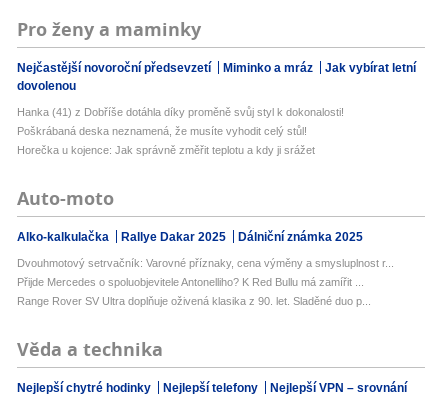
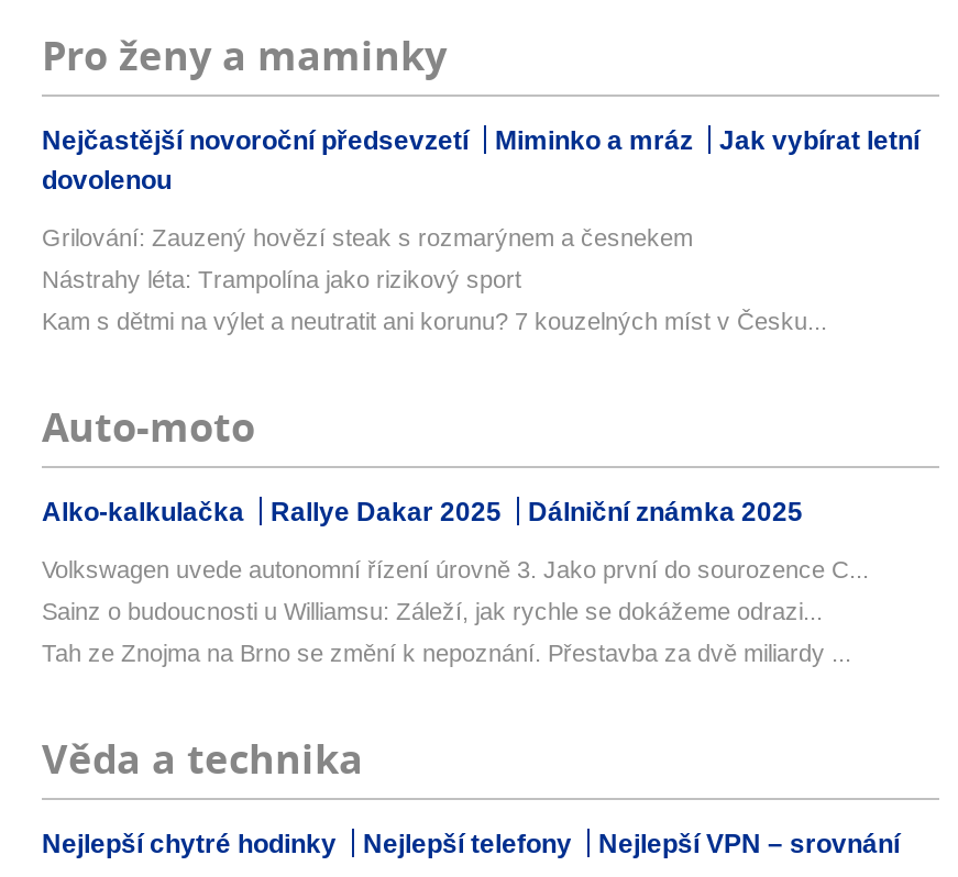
- Hanka (41) z Dobříše dotáhla díky proměně svůj styl k dokonalosti!
+ Grilování: Zauzený hovězí steak s rozmarýnem a česnekem

- Poškrábaná deska neznamená, že musíte vyhodit celý stůl!
+ Nástrahy léta: Trampolína jako rizikový sport

- Horečka u kojence: Jak správně změřit teplotu a kdy ji srážet
+ Kam s dětmi na výlet a neutratit ani korunu? 7 kouzelných míst v Česku...

- Dvouhmotový setrvačník: Varovné příznaky, cena výměny a smysluplnost r...
+ Volkswagen uvede autonomní řízení úrovně 3. Jako první do sourozence C...

- Přijde Mercedes o spoluobjevitele Antonelliho? K Red Bullu má zamířit ...
+ Sainz o budoucnosti u Williamsu: Záleží, jak rychle se dokážeme odrazi...

- Range Rover SV Ultra doplňuje oživená klasika z 90. let. Sladěné duo p...
+ Tah ze Znojma na Brno se změní k nepoznání. Přestavba za dvě miliardy ...
